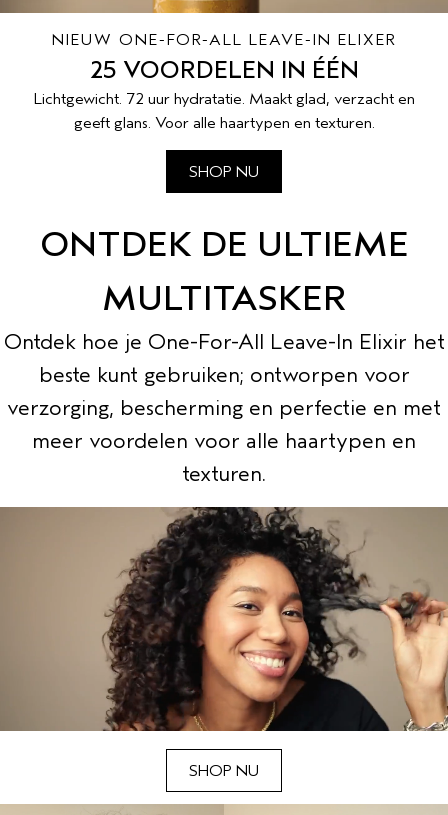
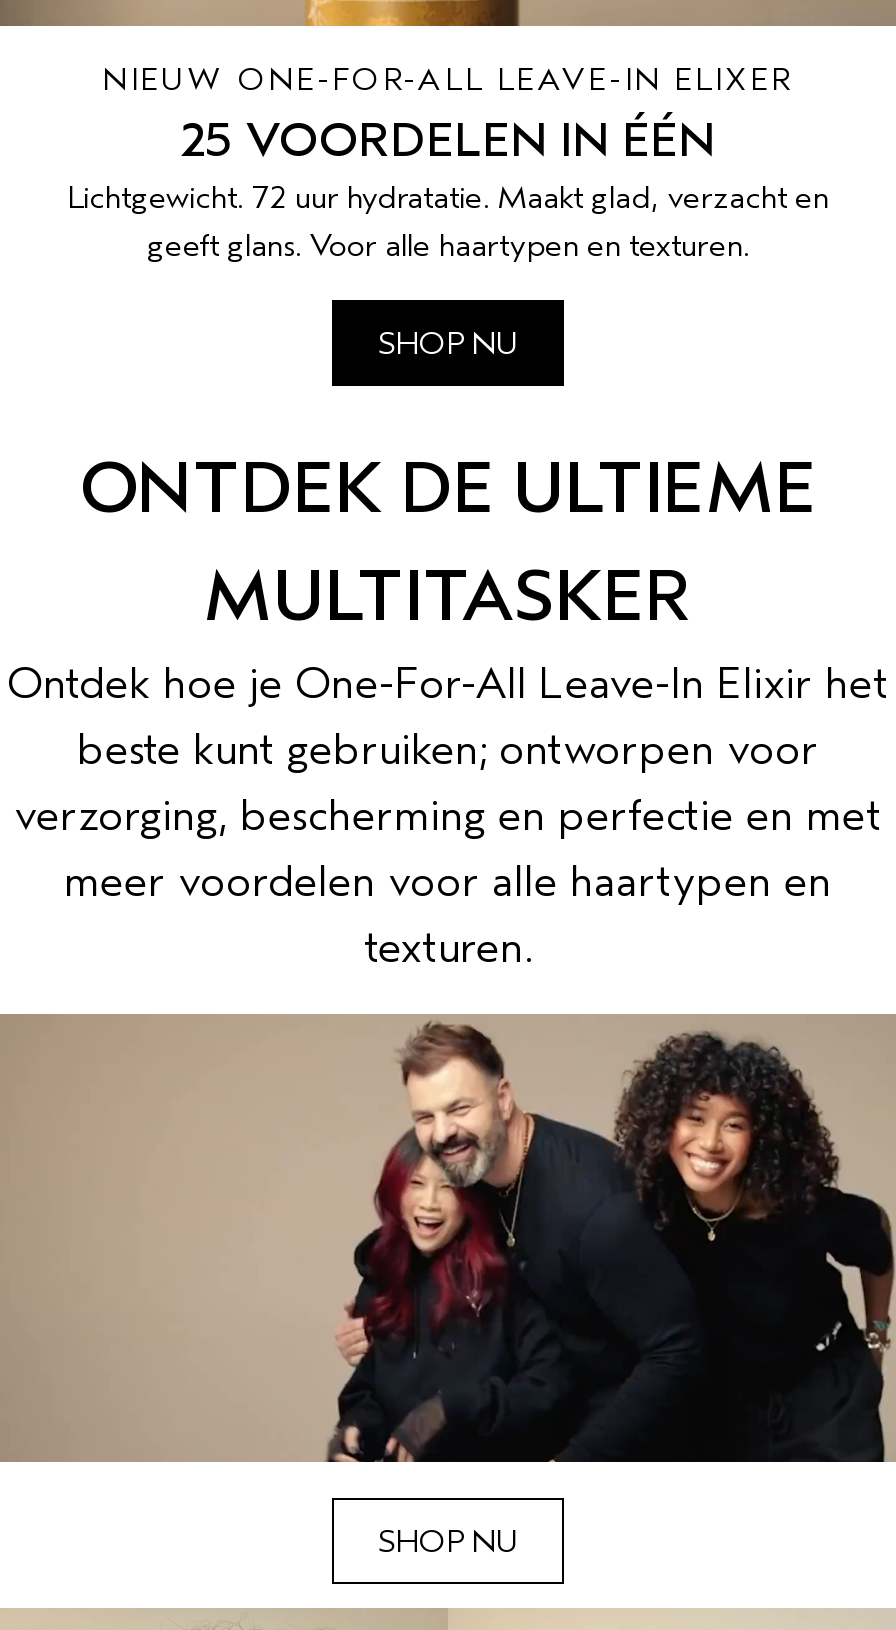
- [image]
+ [image]
